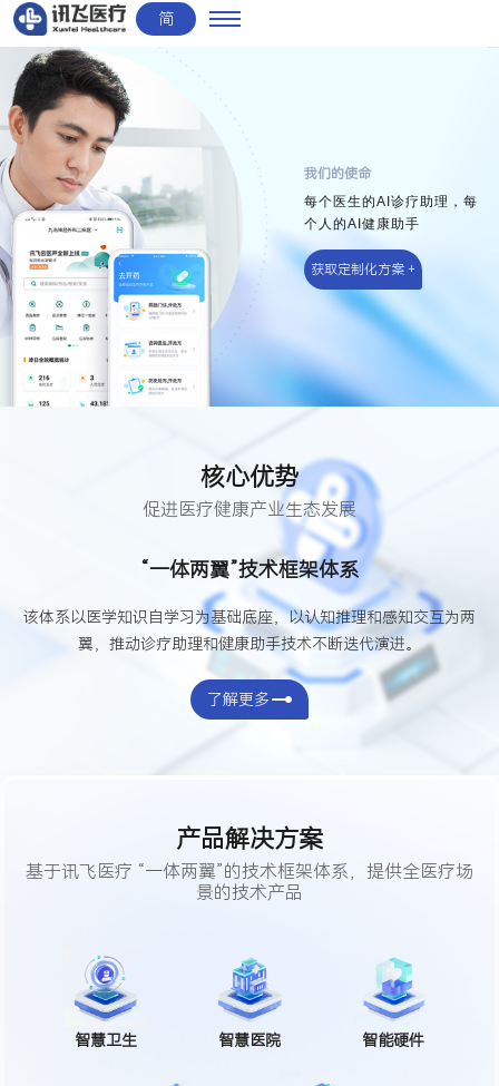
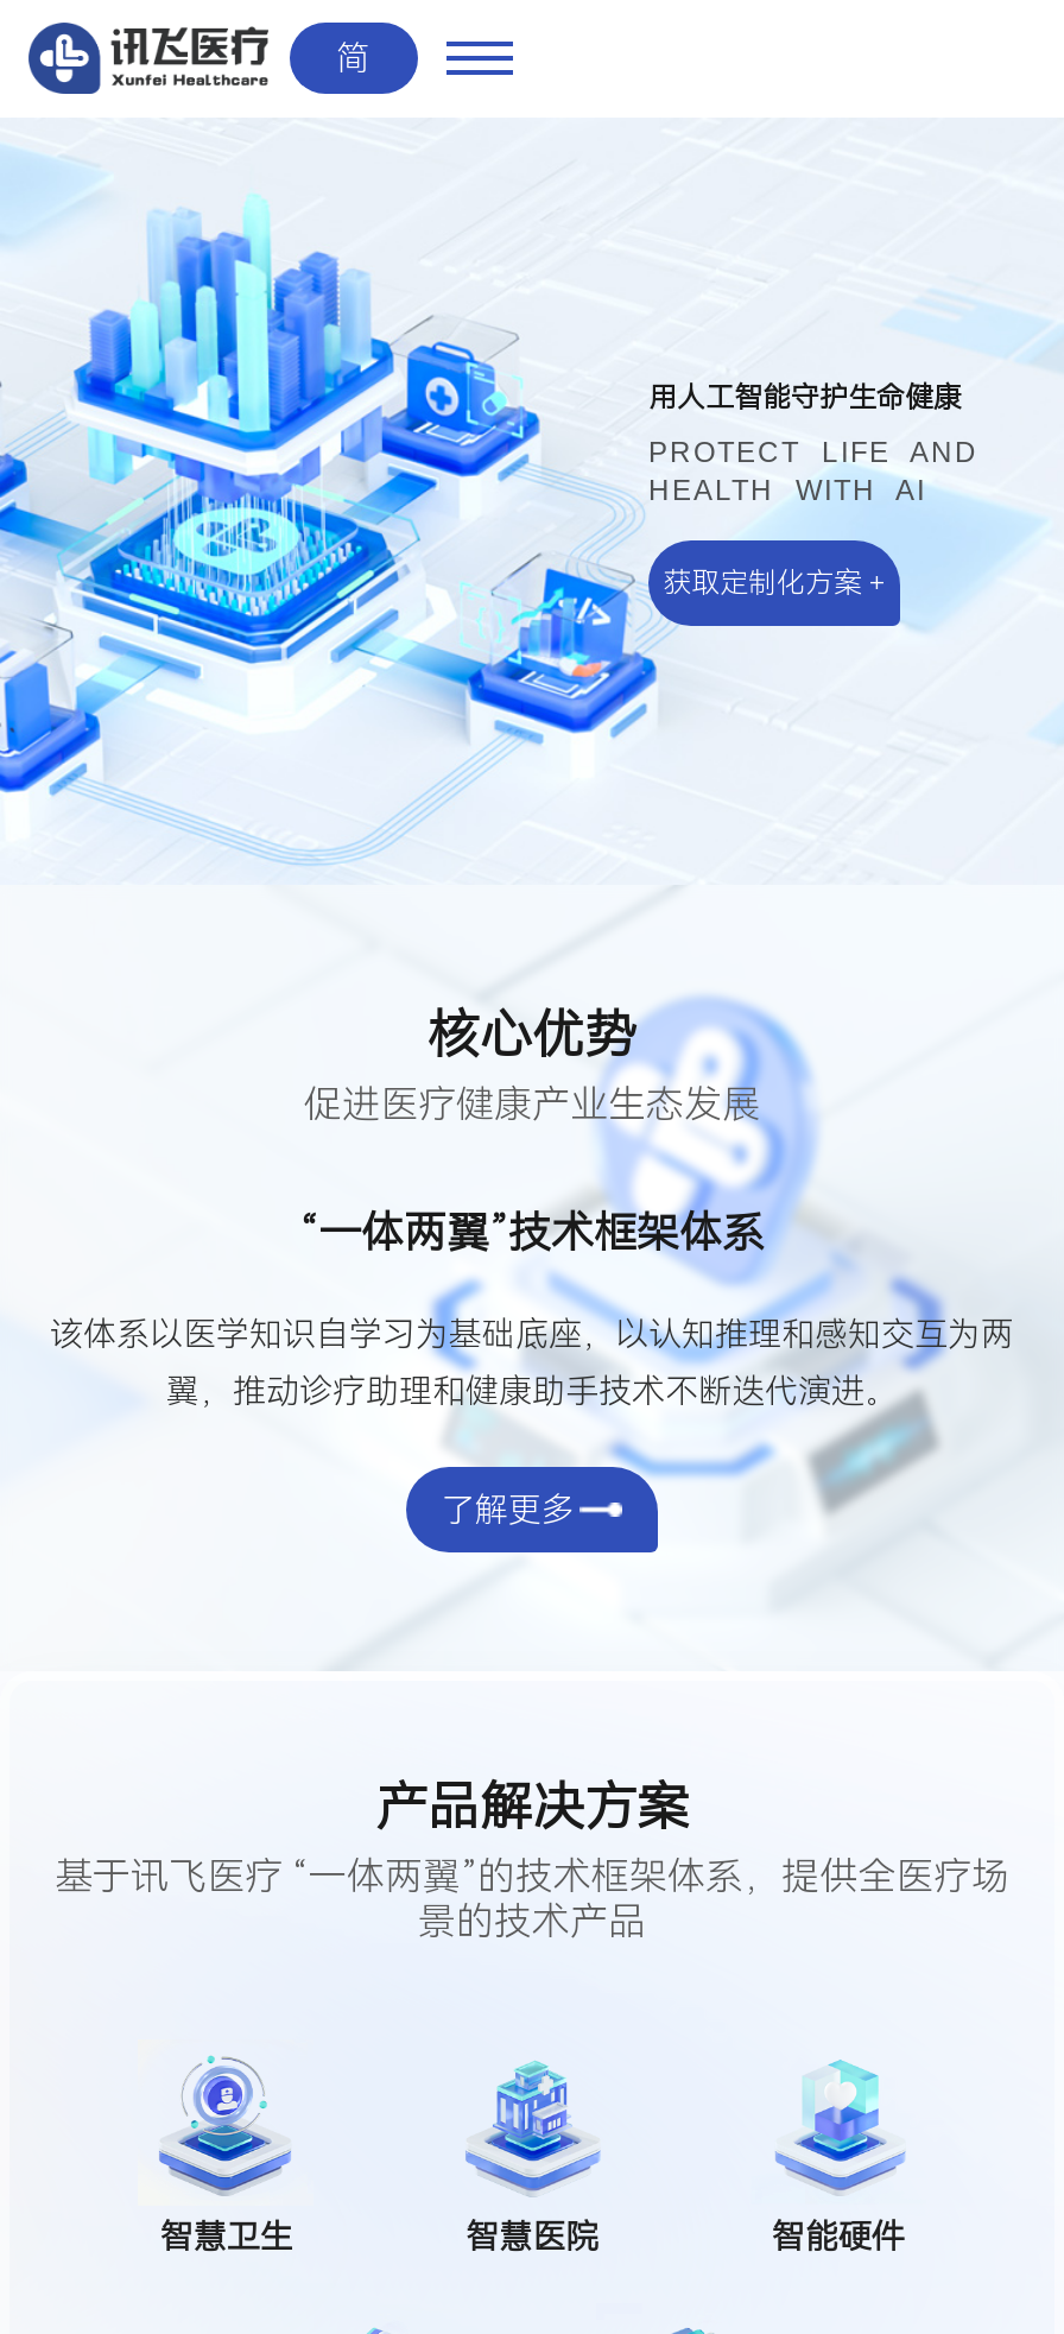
- [image]
- 我们的使命
+ [image]
+ 用人工智能守护生命健康

- 每个医生的AI诊疗助理，每
- 个人的AI健康助手
+ PROTECT LIFE AND
+ HEALTH WITH AI
